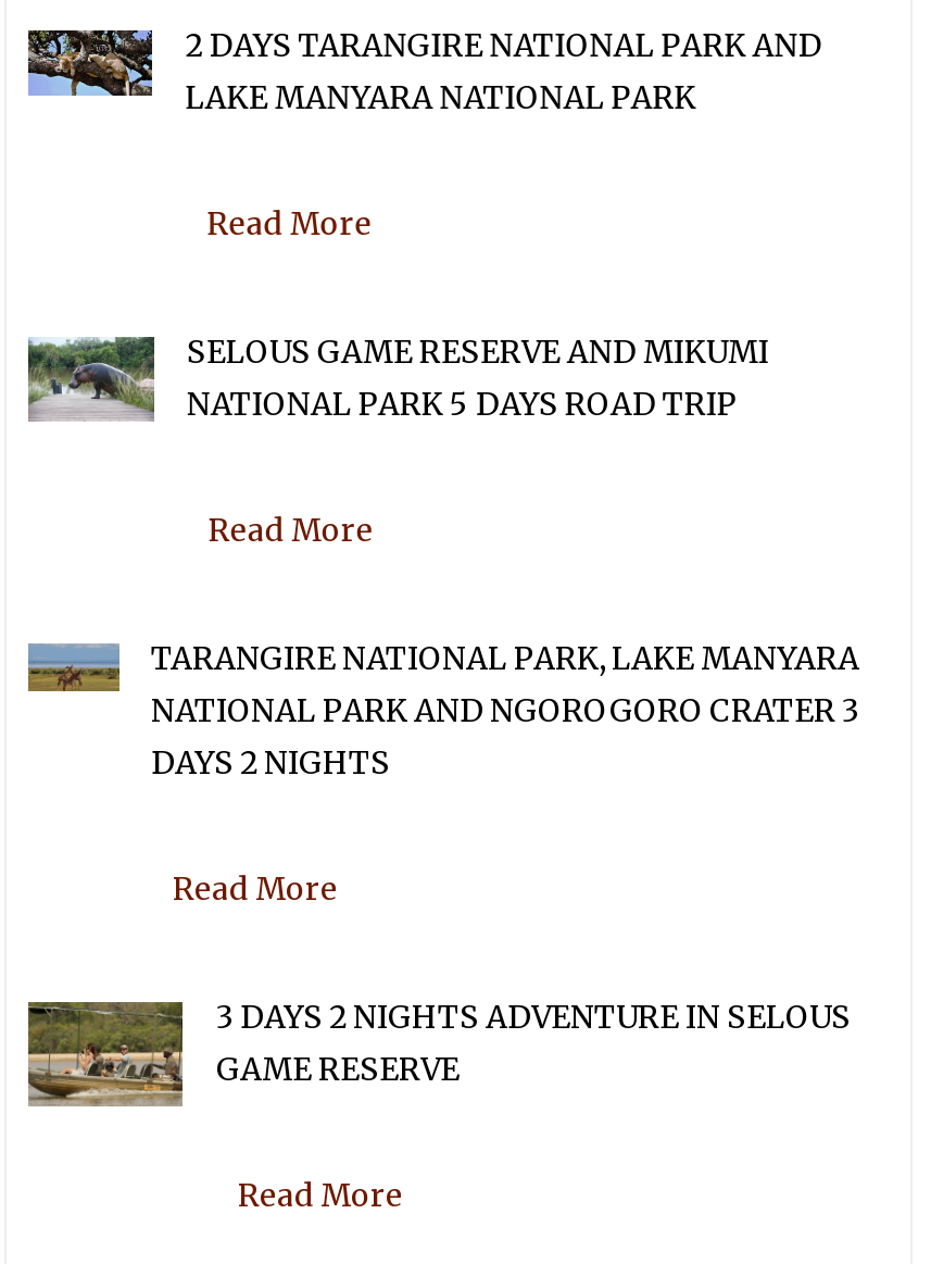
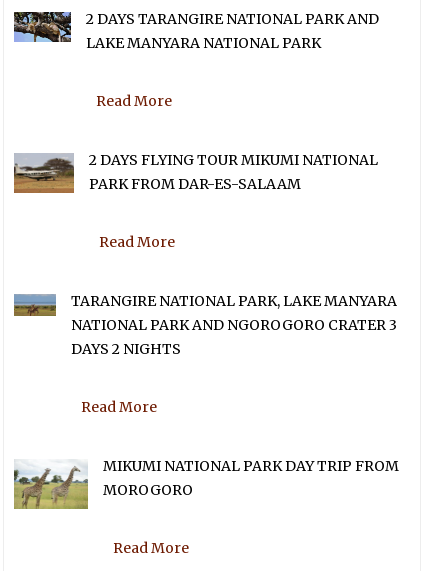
- [image]
- SELOUS GAME RESERVE AND MIKUMI
- NATIONAL PARK 5 DAYS ROAD TRIP
+ [image]
+ 2 DAYS FLYING TOUR MIKUMI NATIONAL
+ PARK FROM DAR-ES-SALAAM

- [image]
- 3 DAYS 2 NIGHTS ADVENTURE IN SELOUS
- GAME RESERVE
+ [image]
+ MIKUMI NATIONAL PARK DAY TRIP FROM
+ MOROGORO
